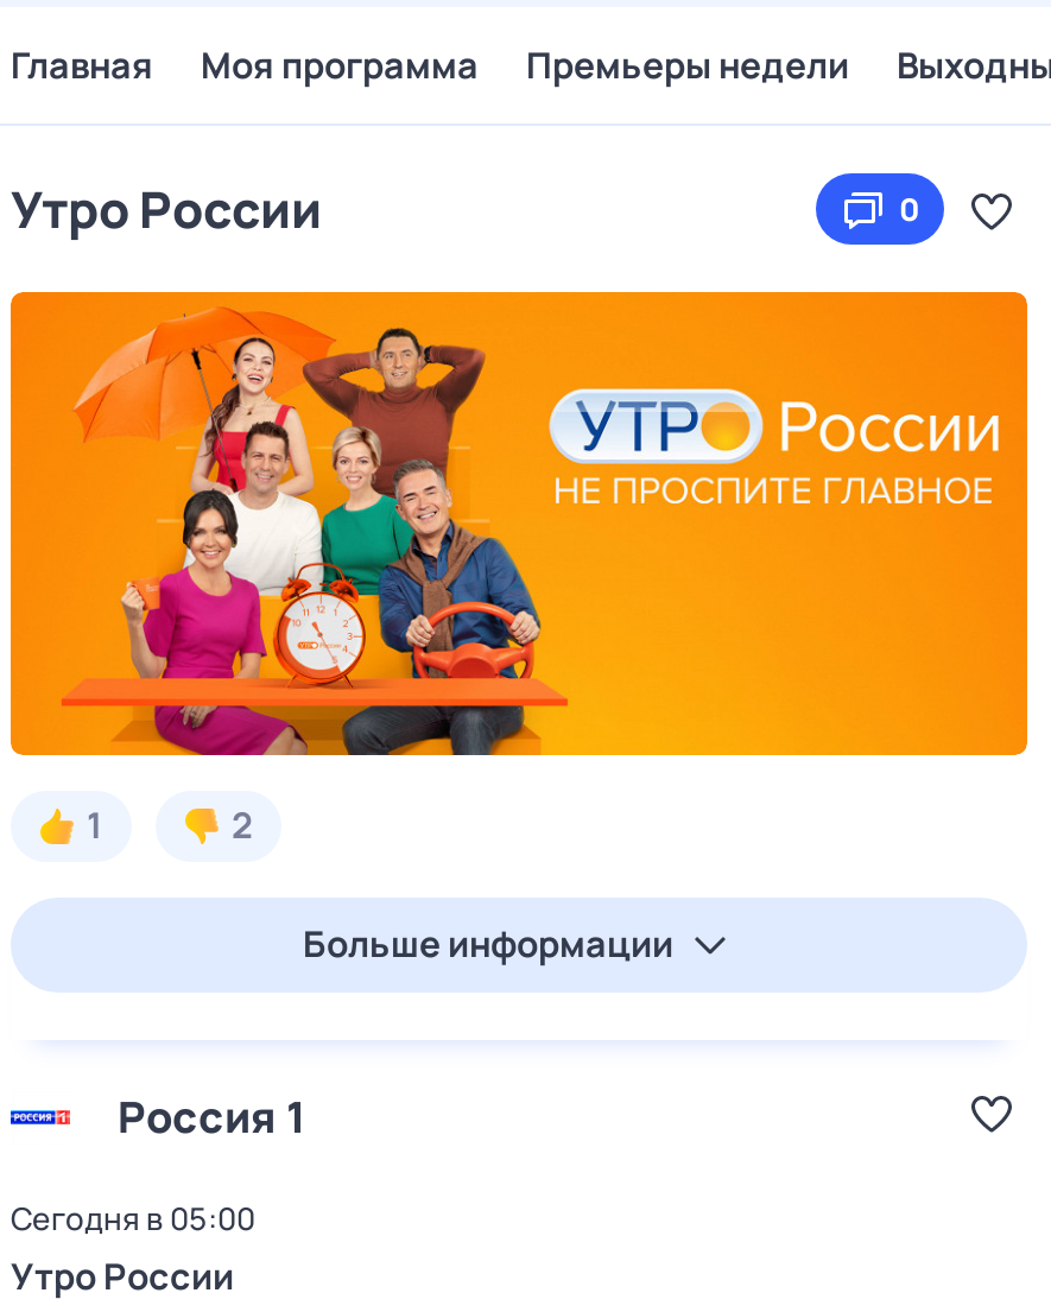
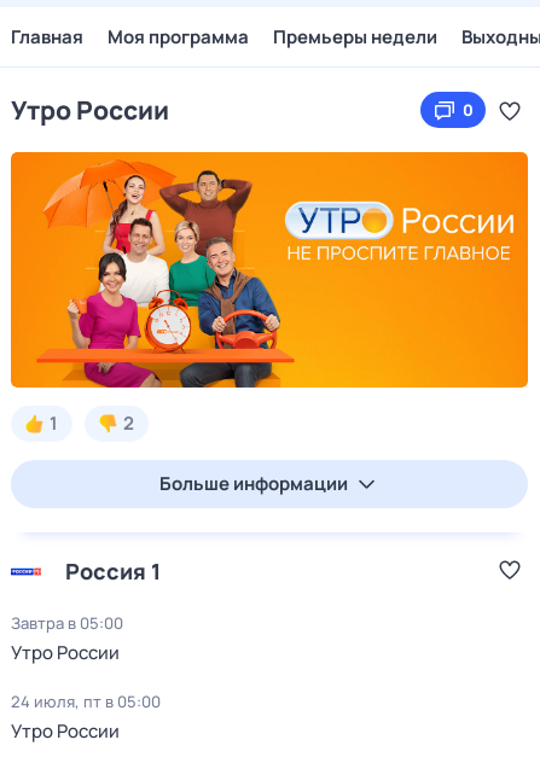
- Сегодня в 05:00
+ Завтра в 05:00
+ Утро России
+ 24 июля, пт в 05:00
